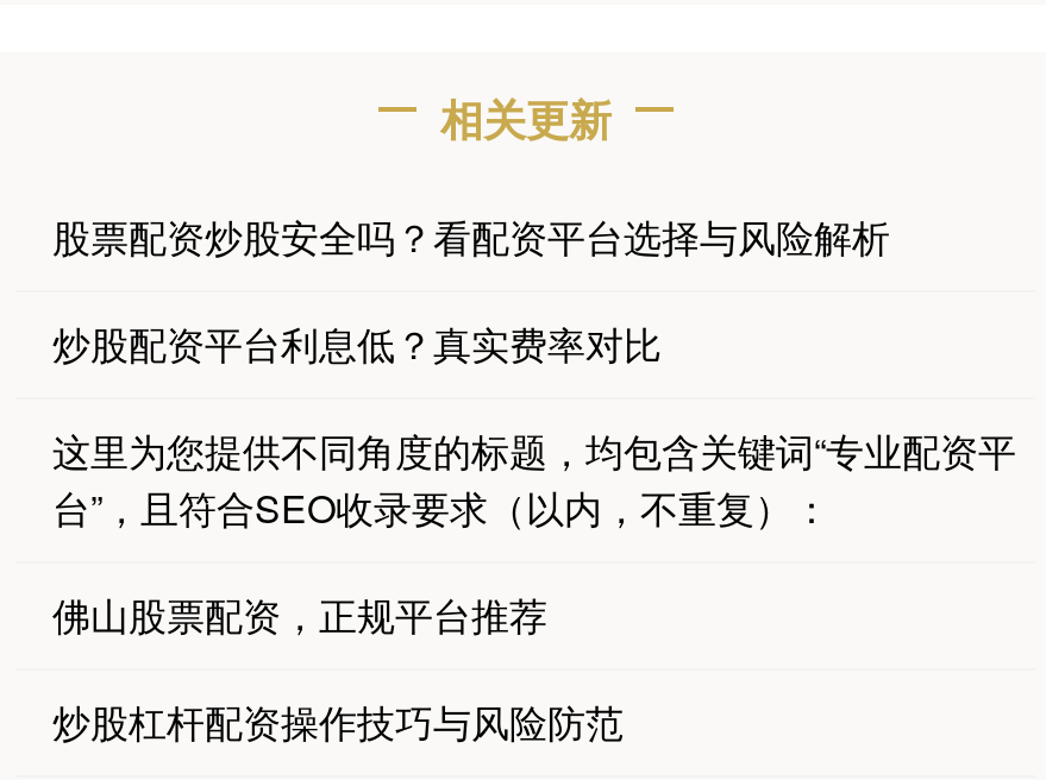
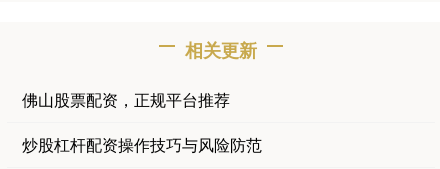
- 股票配资炒股安全吗？看配资平台选择与风险解析
- 炒股配资平台利息低？真实费率对比
- 这里为您提供不同角度的标题，均包含关键词“专业配资平
- 台”，且符合SEO收录要求（以内，不重复）：
